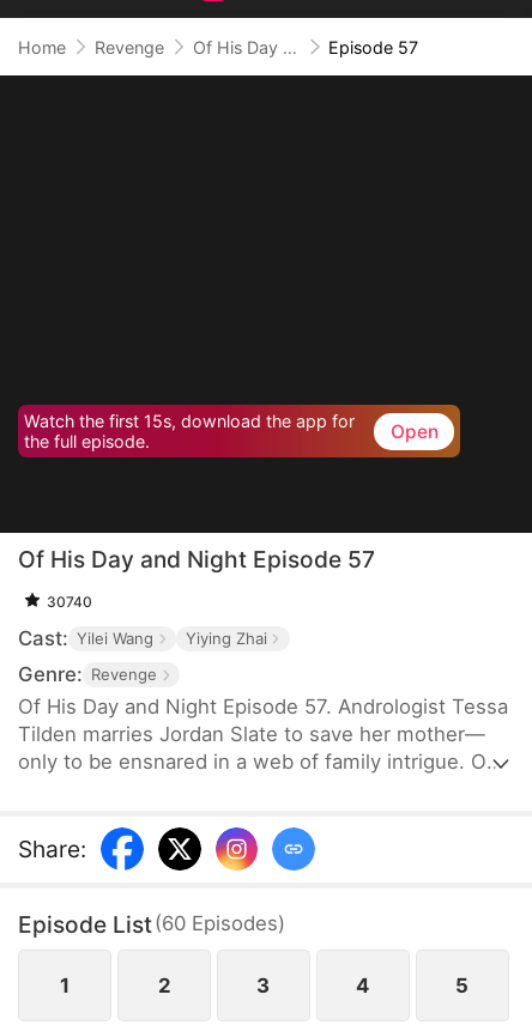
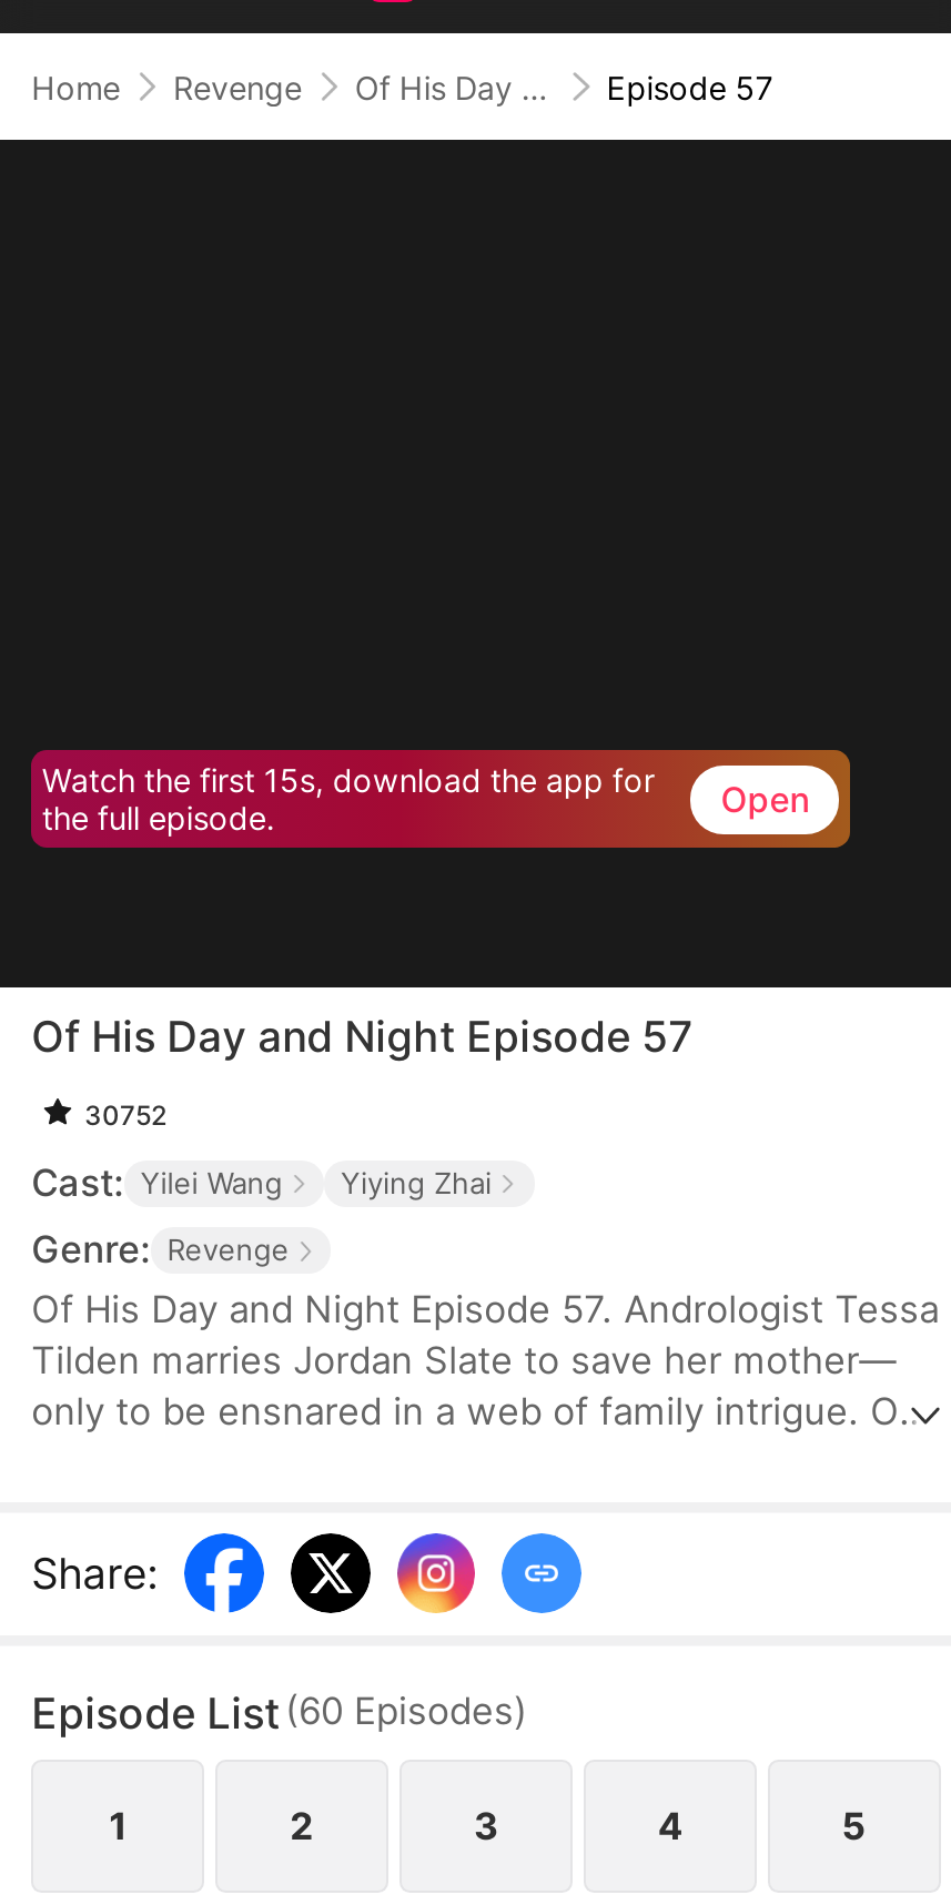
- 30740
+ 30752
